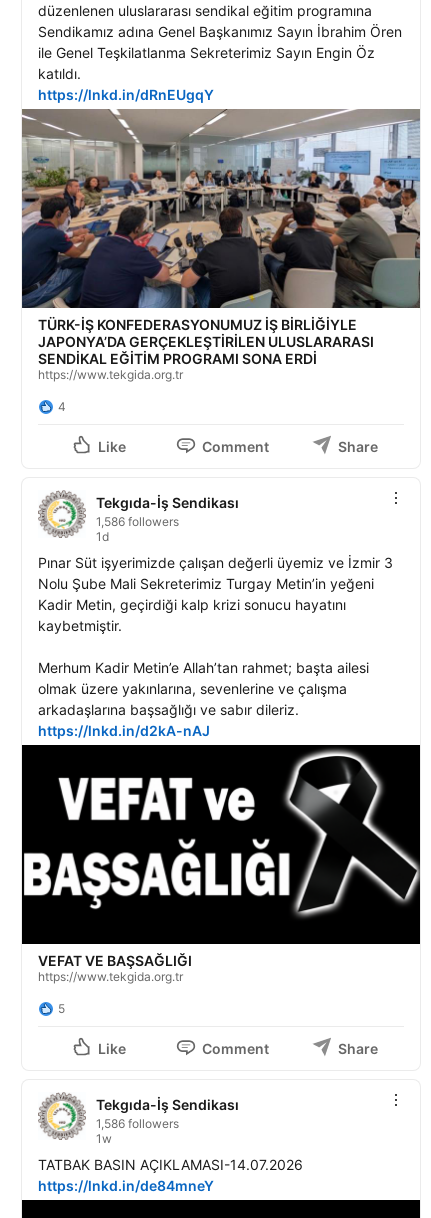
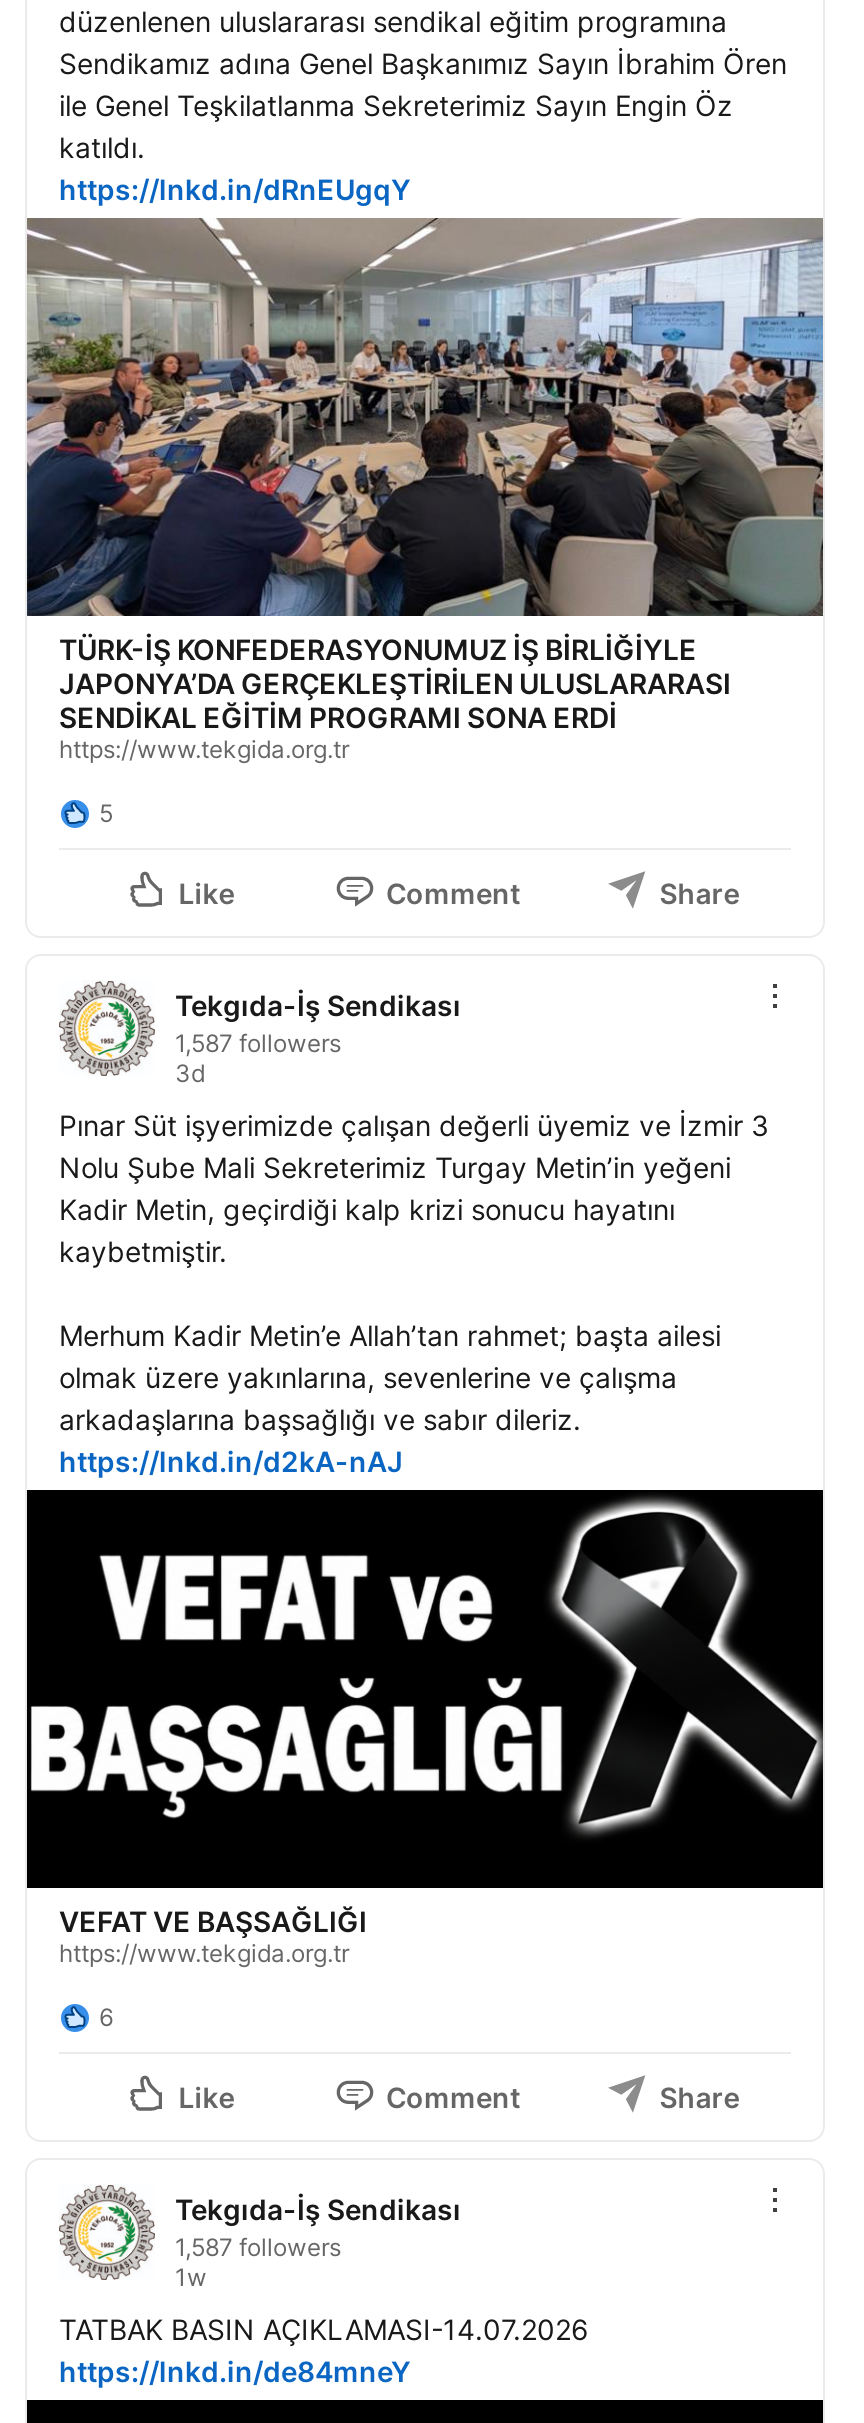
- 4
+ 5

- 1,586 followers
- 1d
+ 1,587 followers
+ 3d

- 5
+ 6

- 1,586 followers
+ 1,587 followers
